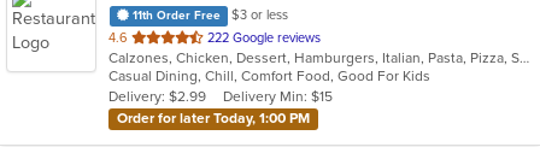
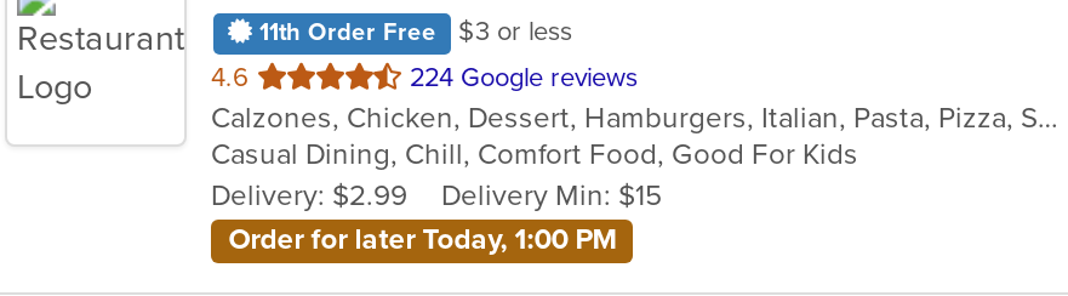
- 222 Google reviews
+ 224 Google reviews
